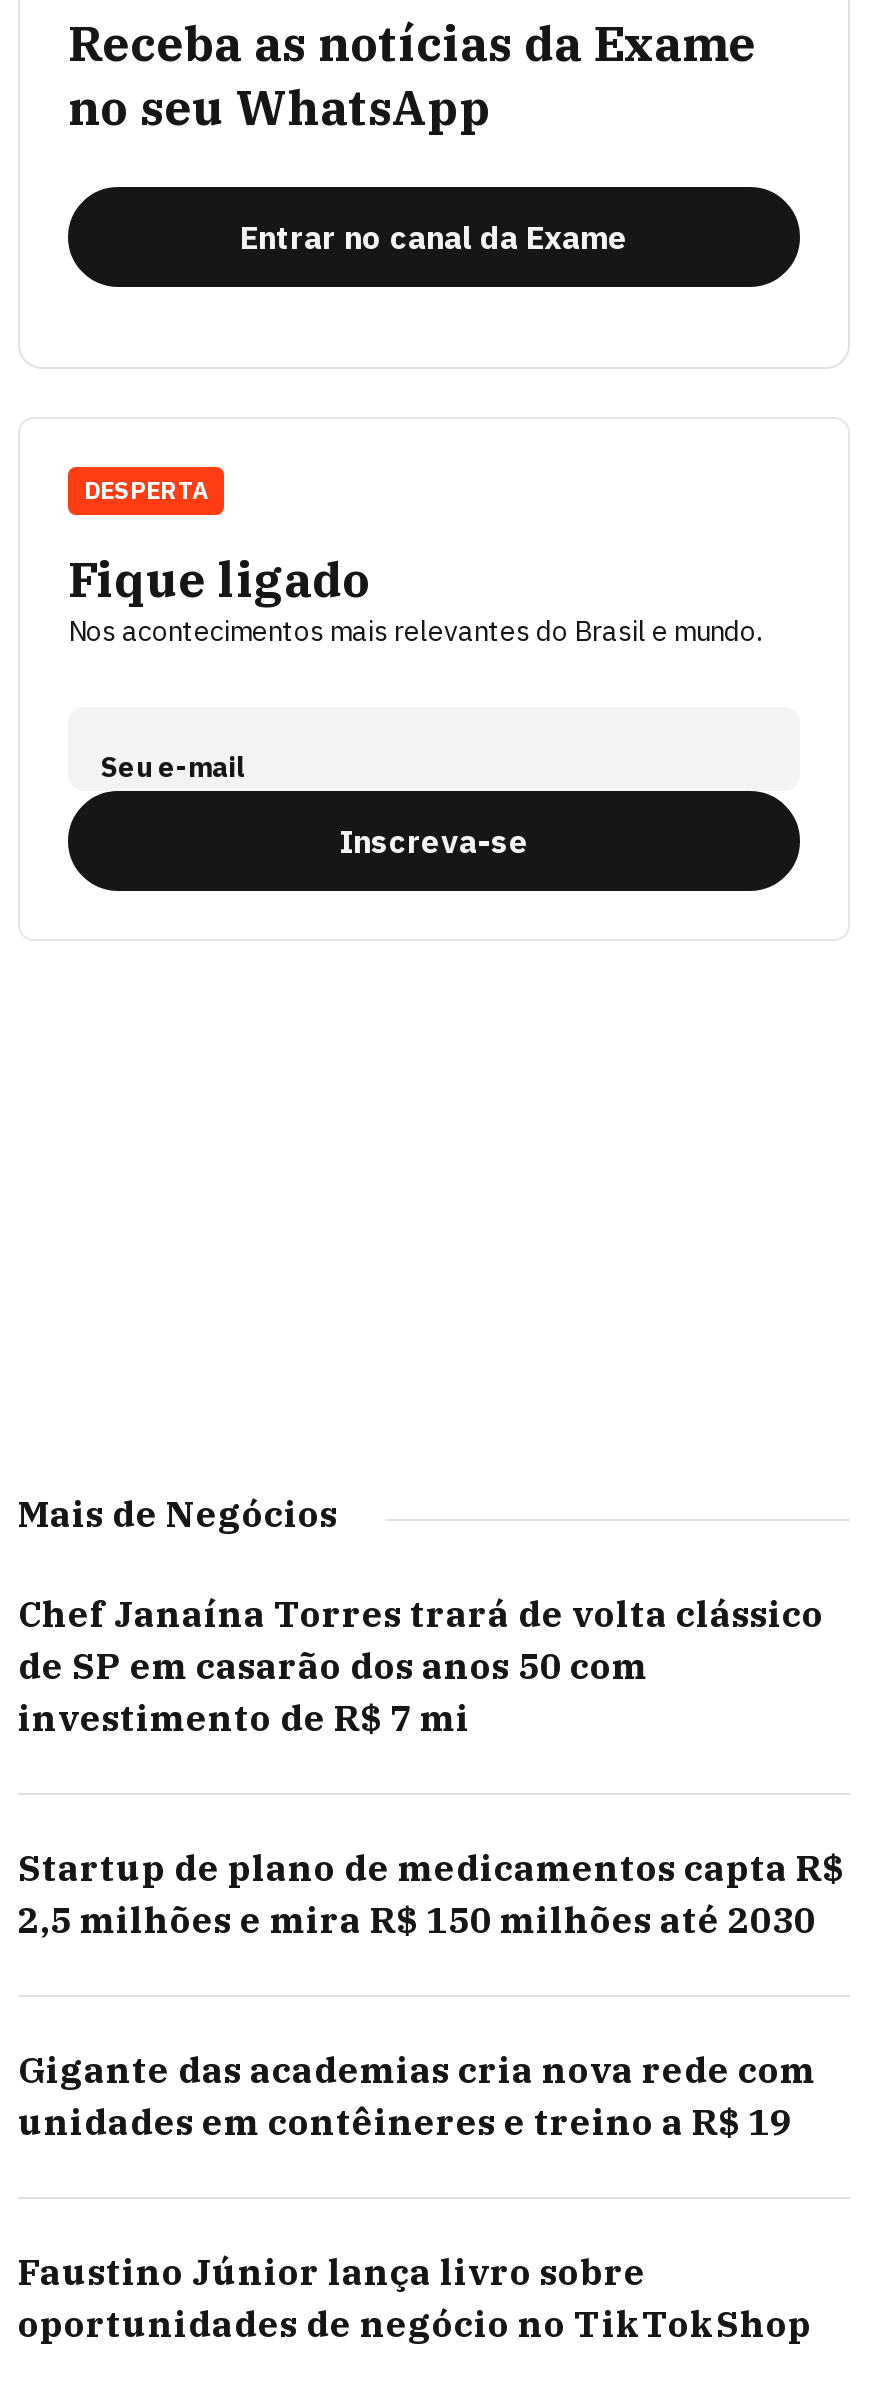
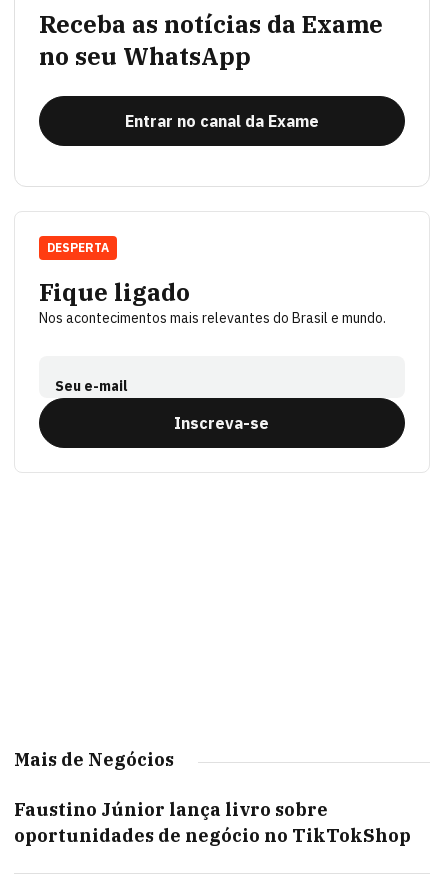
- Chef Janaína Torres trará de volta clássico
- de SP em casarão dos anos 50 com
- investimento de R$ 7 mi
- Startup de plano de medicamentos capta R$
- 2,5 milhões e mira R$ 150 milhões até 2030
- Gigante das academias cria nova rede com
- unidades em contêineres e treino a R$ 19
